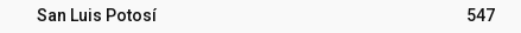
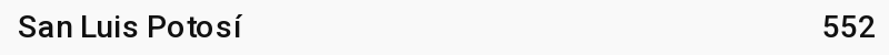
- 547
+ 552
